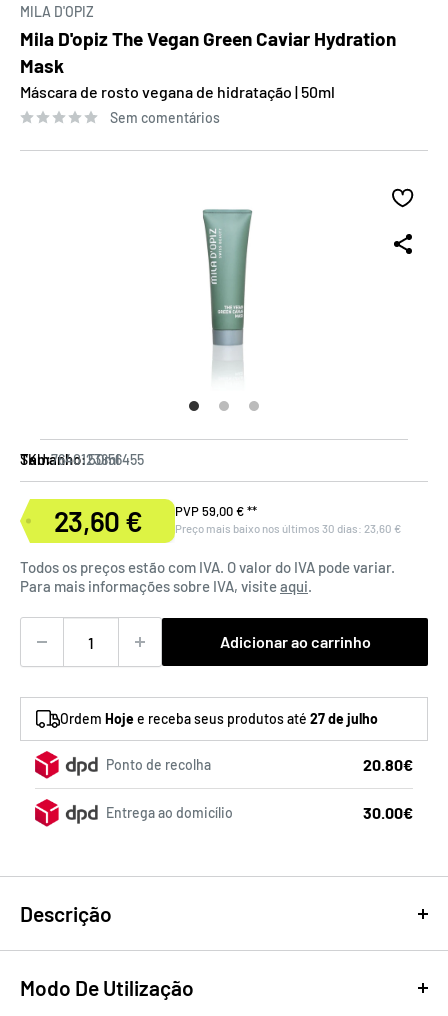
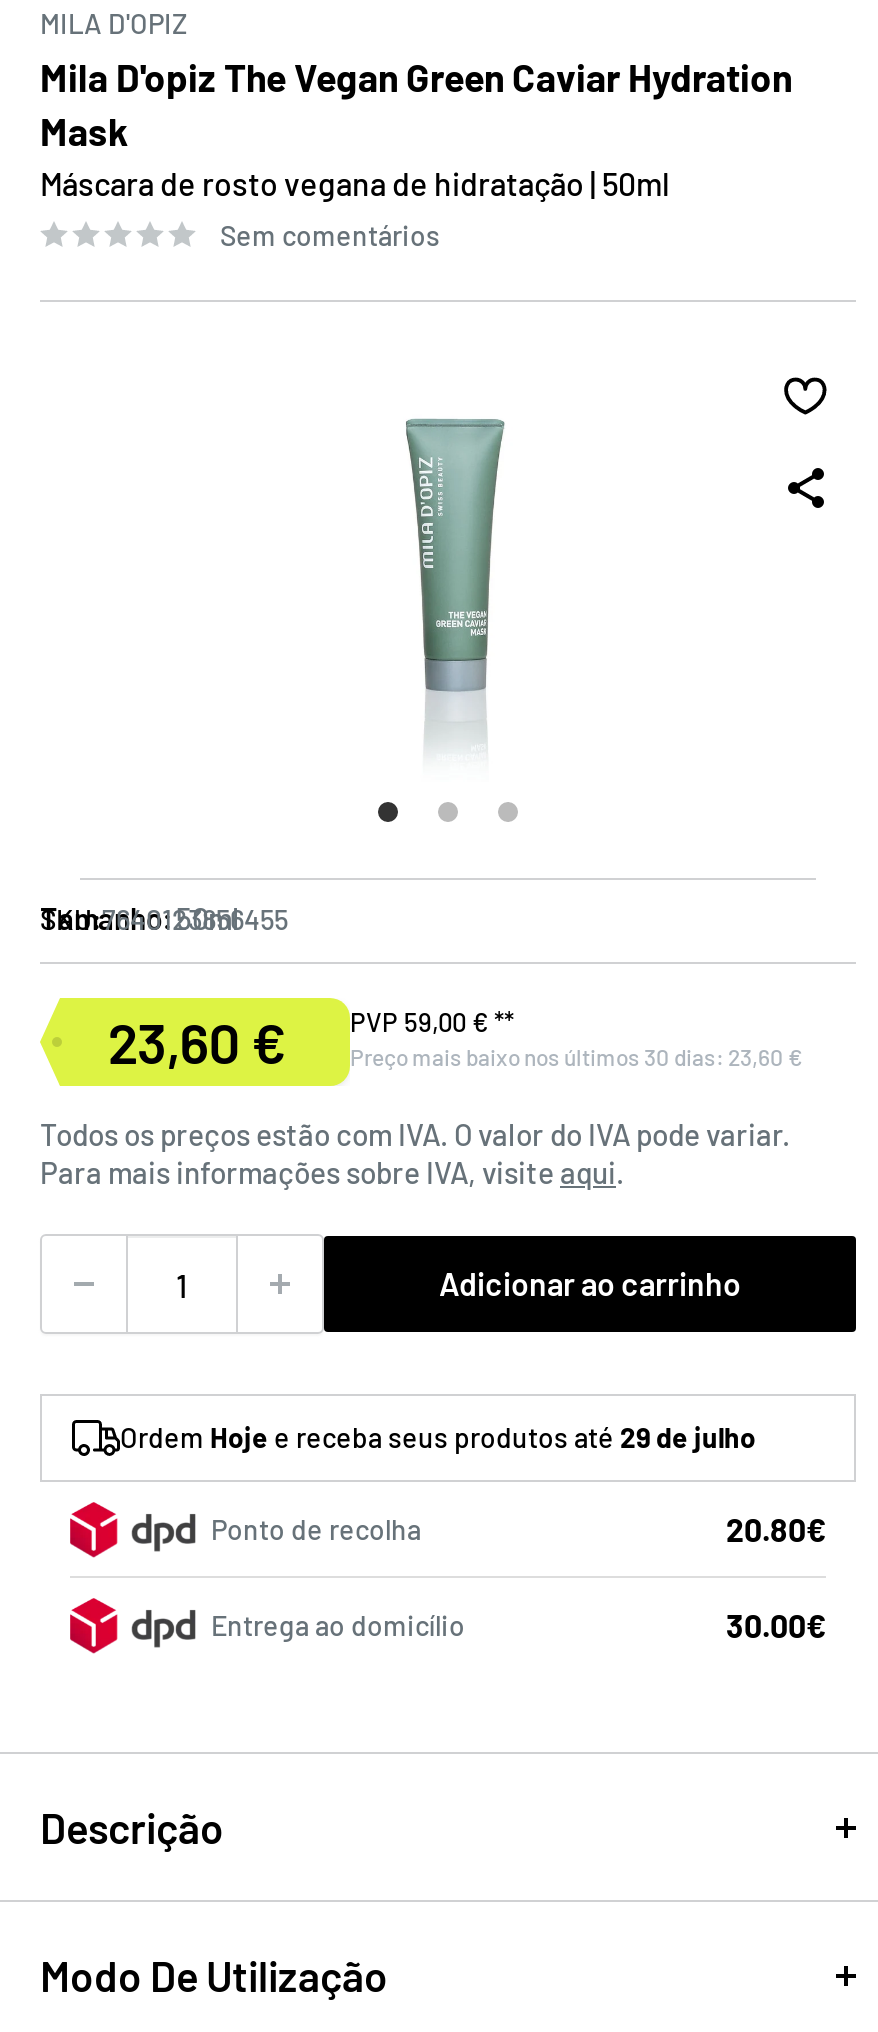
- Ordem Hoje e receba seus produtos até 27 de julho
+ Ordem Hoje e receba seus produtos até 29 de julho
